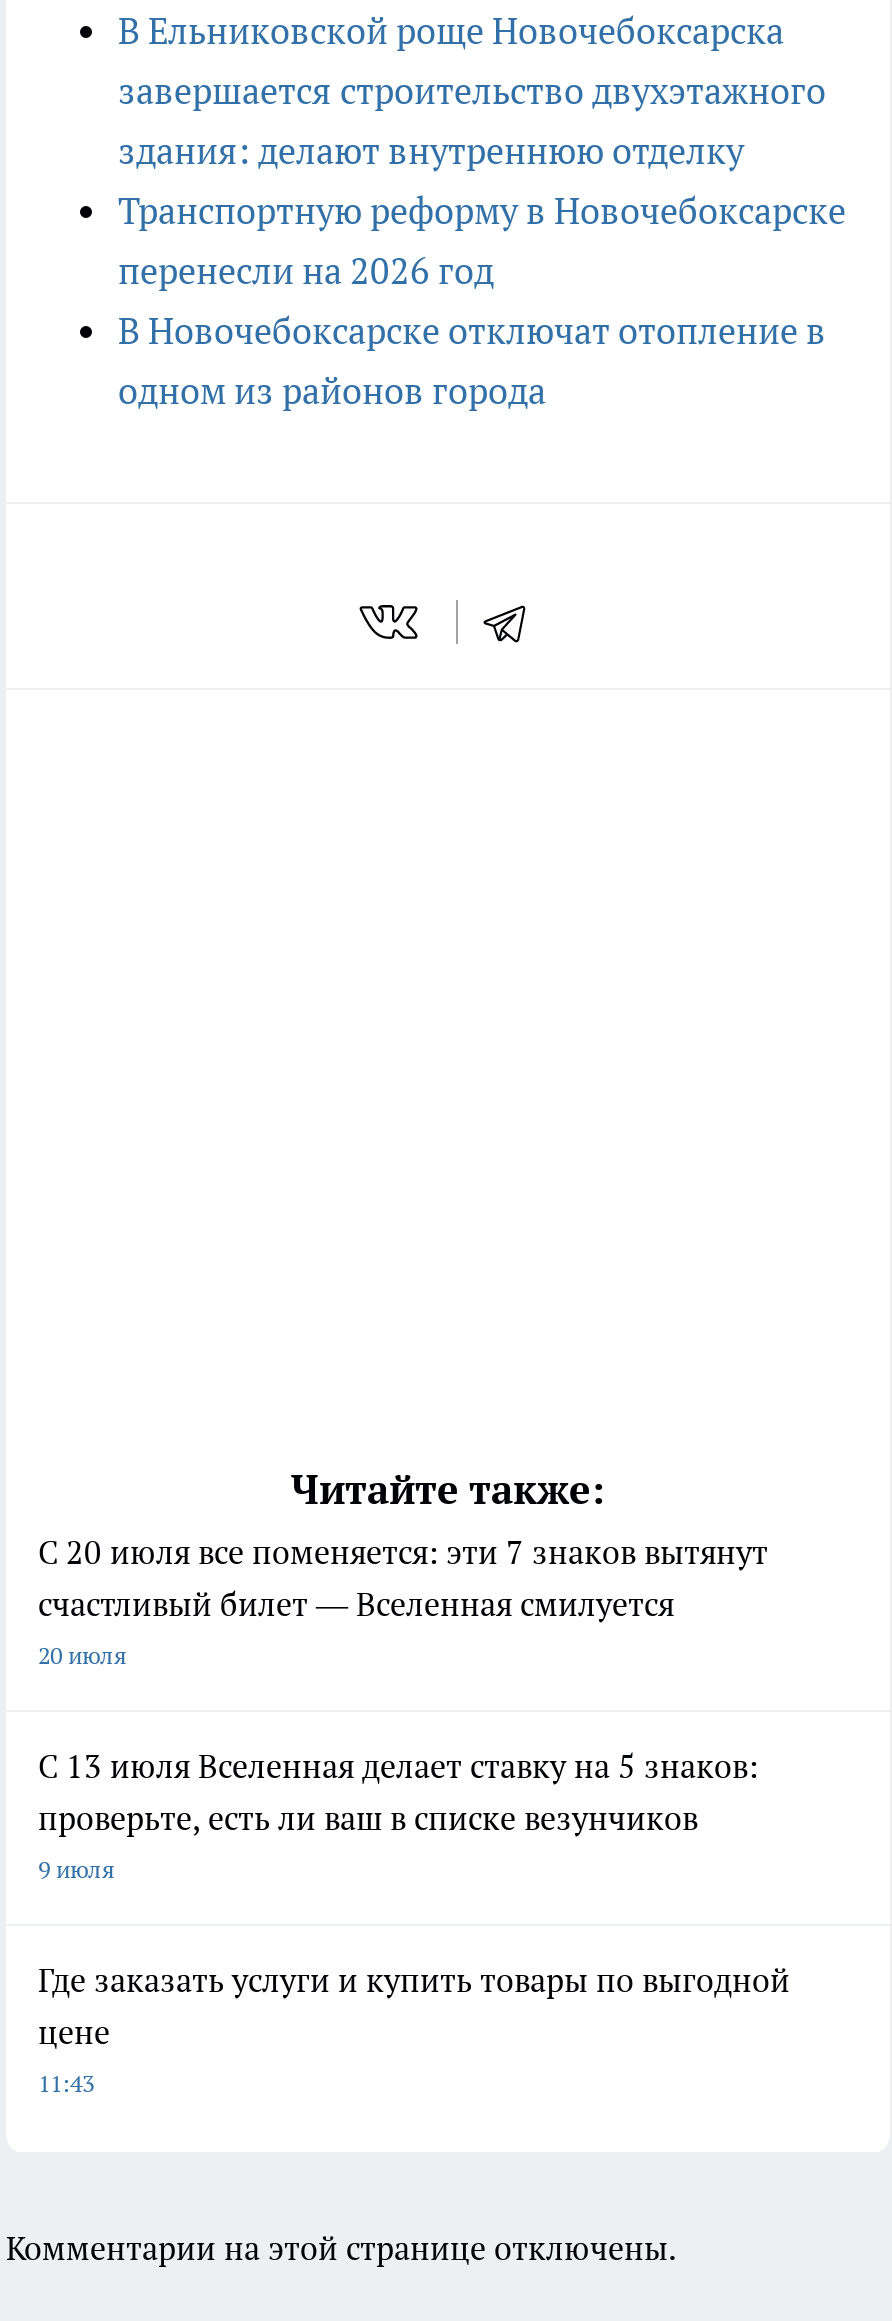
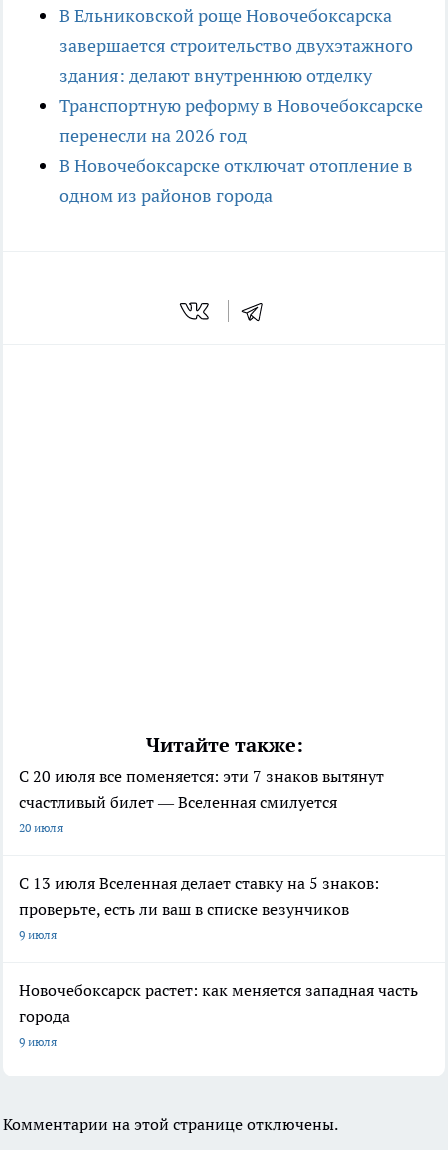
- Где заказать услуги и купить товары по выгодной
- цене
- 11:43
+ Новочебоксарск растет: как меняется западная часть
+ города
+ 9 июля
